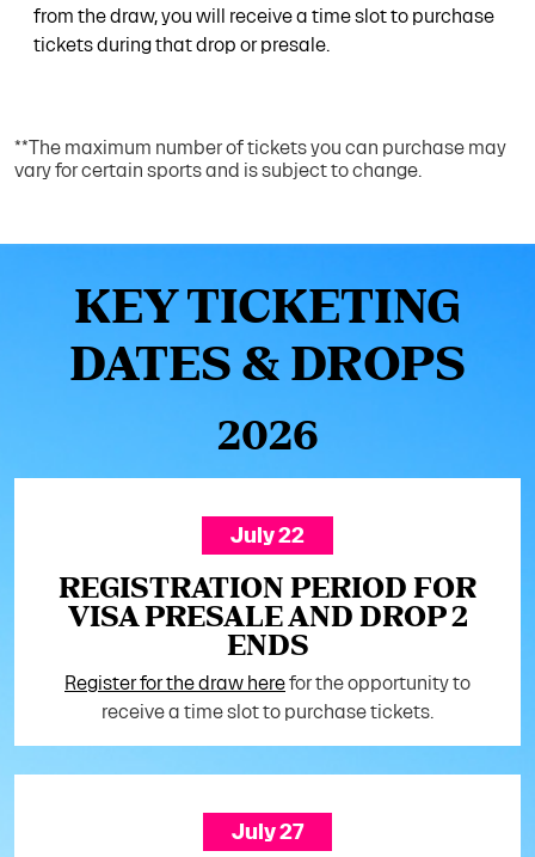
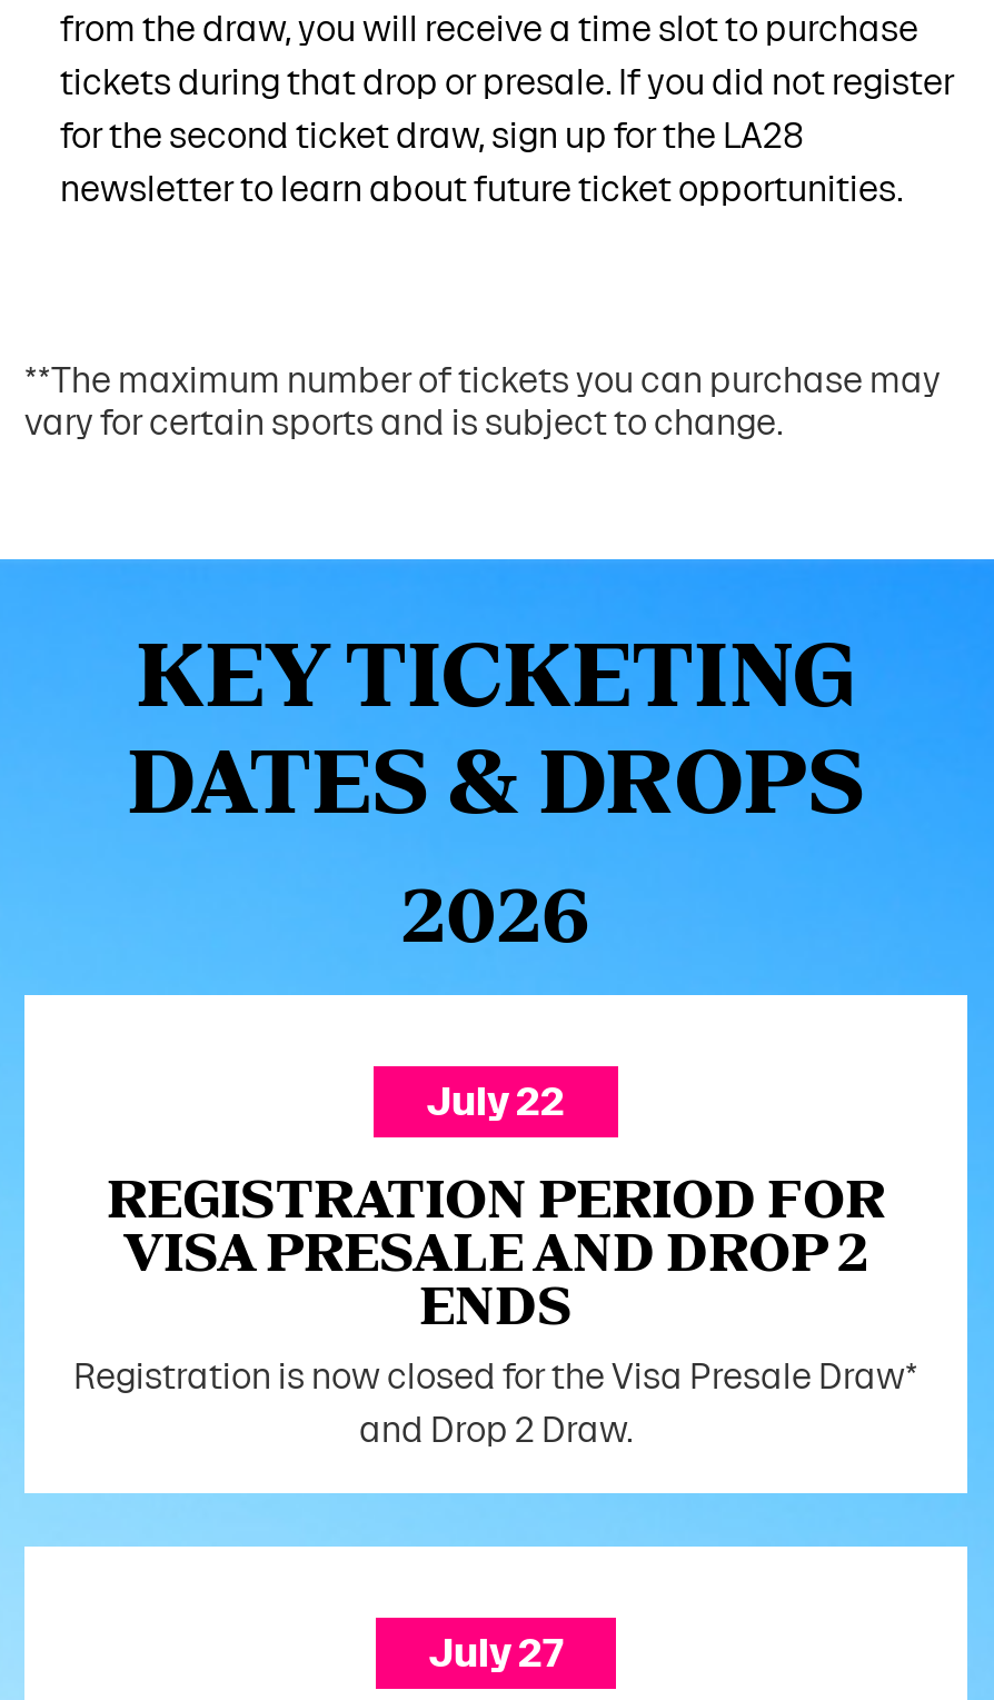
- tickets during that drop or presale.
+ tickets during that drop or presale. If you did not register
+ for the second ticket draw, sign up for the LA28
+ newsletter to learn about future ticket opportunities.

- Register for the draw here for the opportunity to
- receive a time slot to purchase tickets.
+ Registration is now closed for the Visa Presale Draw*
+ and Drop 2 Draw.
